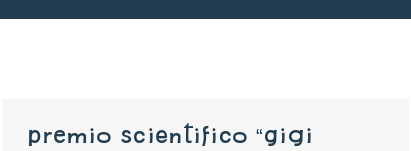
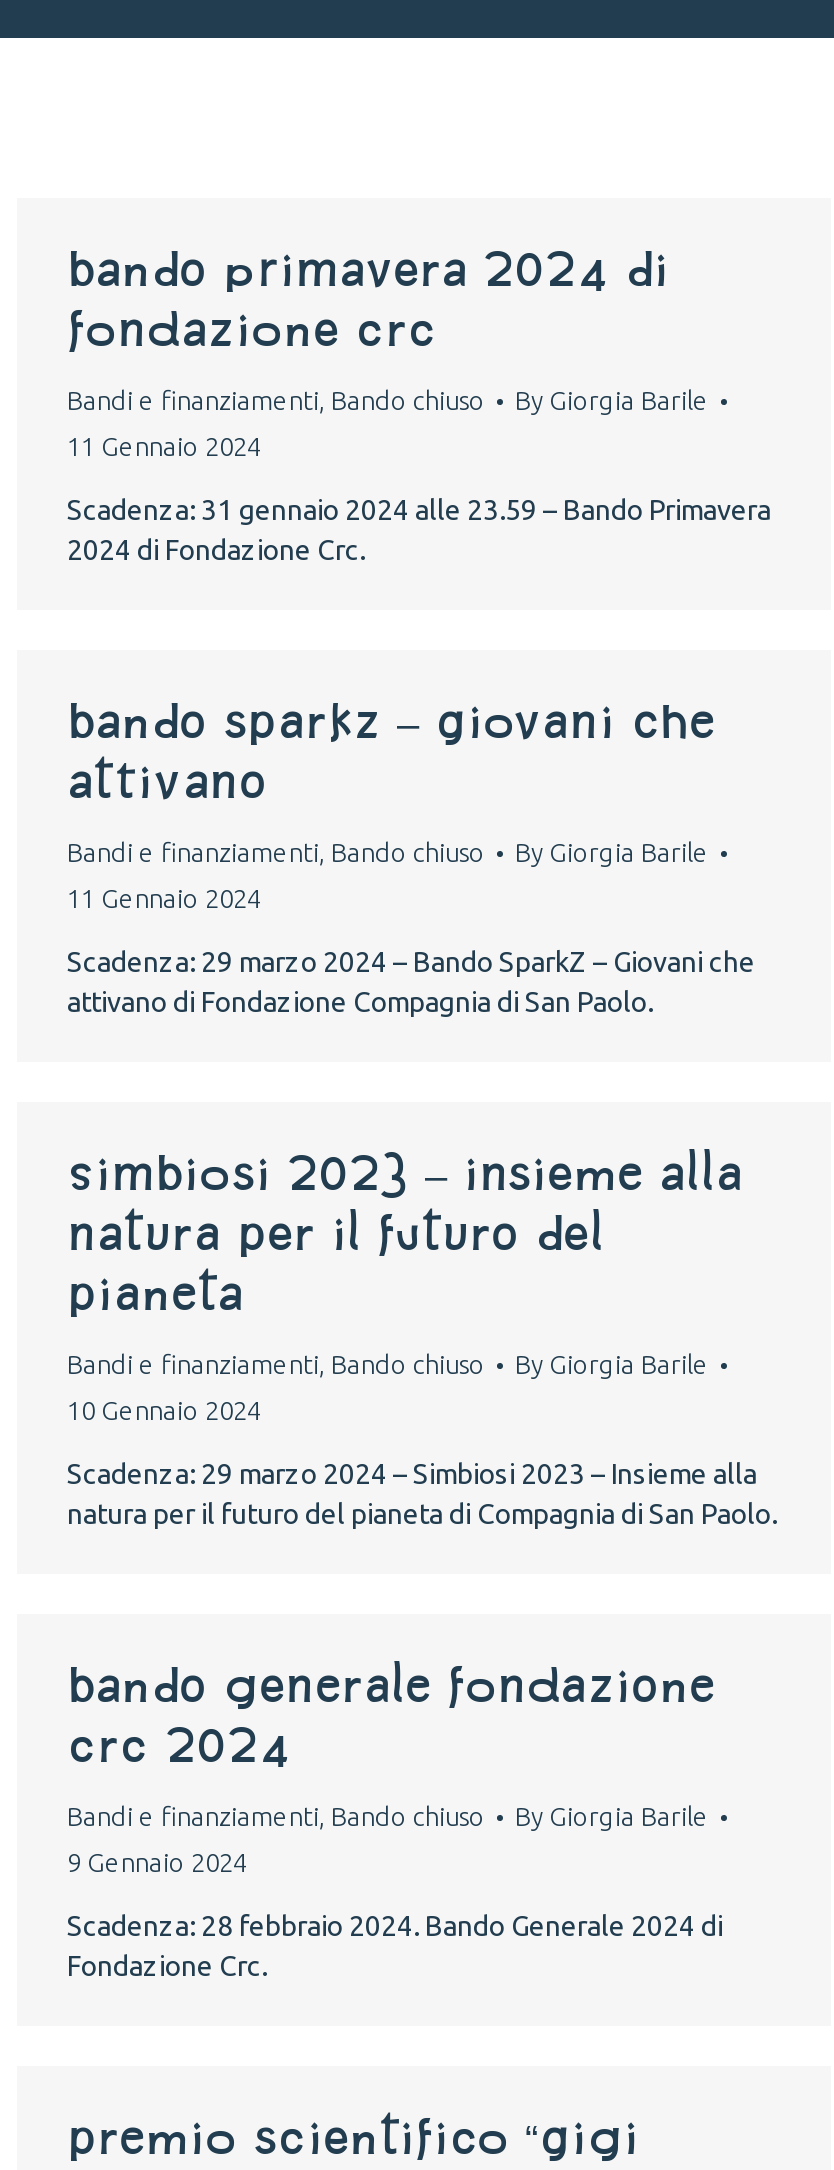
+ bando primavera 2024 di
+ fondazione crc
+ Bandi e finanziamenti, Bando chiuso
+ By Giorgia Barile
+ 11 Gennaio 2024
+ Scadenza: 31 gennaio 2024 alle 23.59 – Bando Primavera
+ 2024 di Fondazione Crc.

+ Bando SparkZ – Giovani che
+ attivano
+ Bandi e finanziamenti, Bando chiuso
+ By Giorgia Barile
+ 11 Gennaio 2024
+ Scadenza: 29 marzo 2024 – Bando SparkZ – Giovani che
+ attivano di Fondazione Compagnia di San Paolo.

+ Simbiosi 2023 – Insieme alla
+ natura per il futuro del
+ pianeta
+ Bandi e finanziamenti, Bando chiuso
+ By Giorgia Barile
+ 10 Gennaio 2024
+ Scadenza: 29 marzo 2024 – Simbiosi 2023 – Insieme alla
+ natura per il futuro del pianeta di Compagnia di San Paolo.

+ bando generale fondazione
+ crc 2024
+ Bandi e finanziamenti, Bando chiuso
+ By Giorgia Barile
+ 9 Gennaio 2024
+ Scadenza: 28 febbraio 2024. Bando Generale 2024 di
+ Fondazione Crc.
